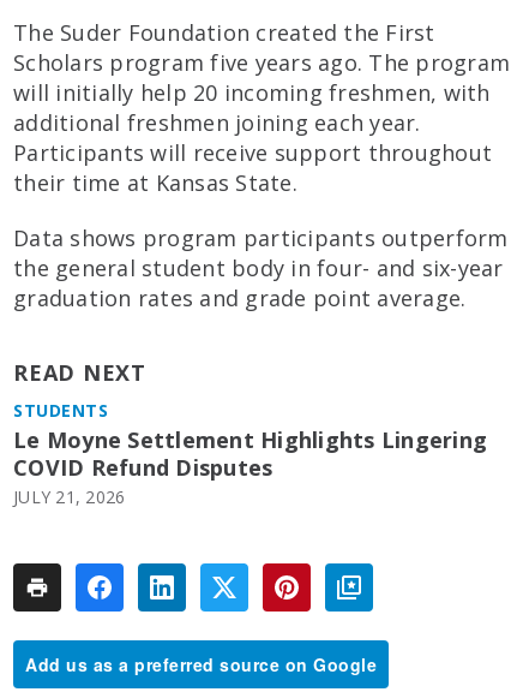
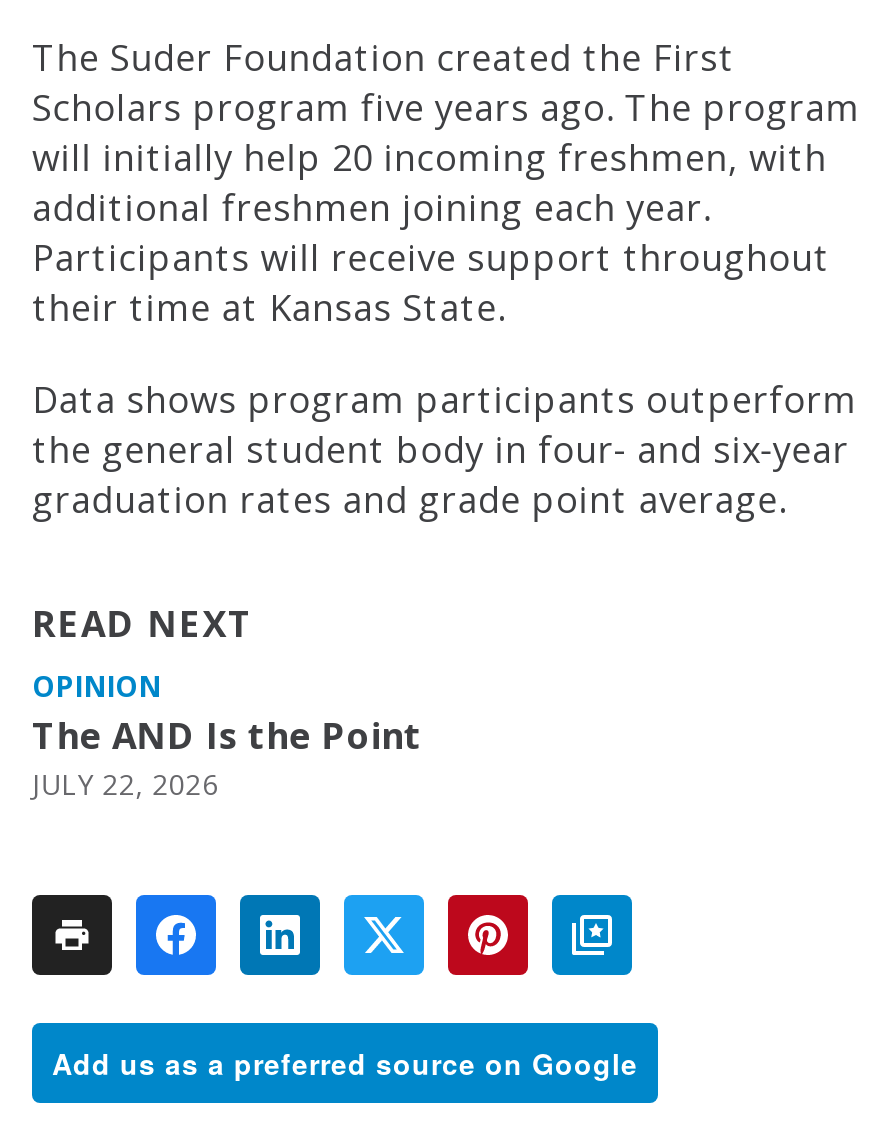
- STUDENTS
- Le Moyne Settlement Highlights Lingering
- COVID Refund Disputes
- JULY 21, 2026
+ OPINION
+ The AND Is the Point
+ JULY 22, 2026
